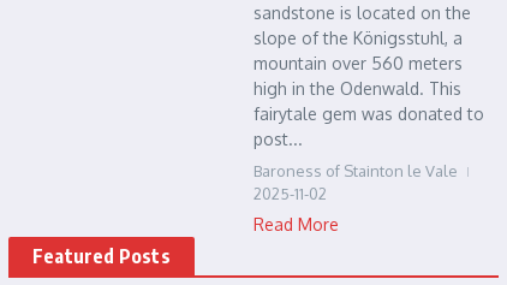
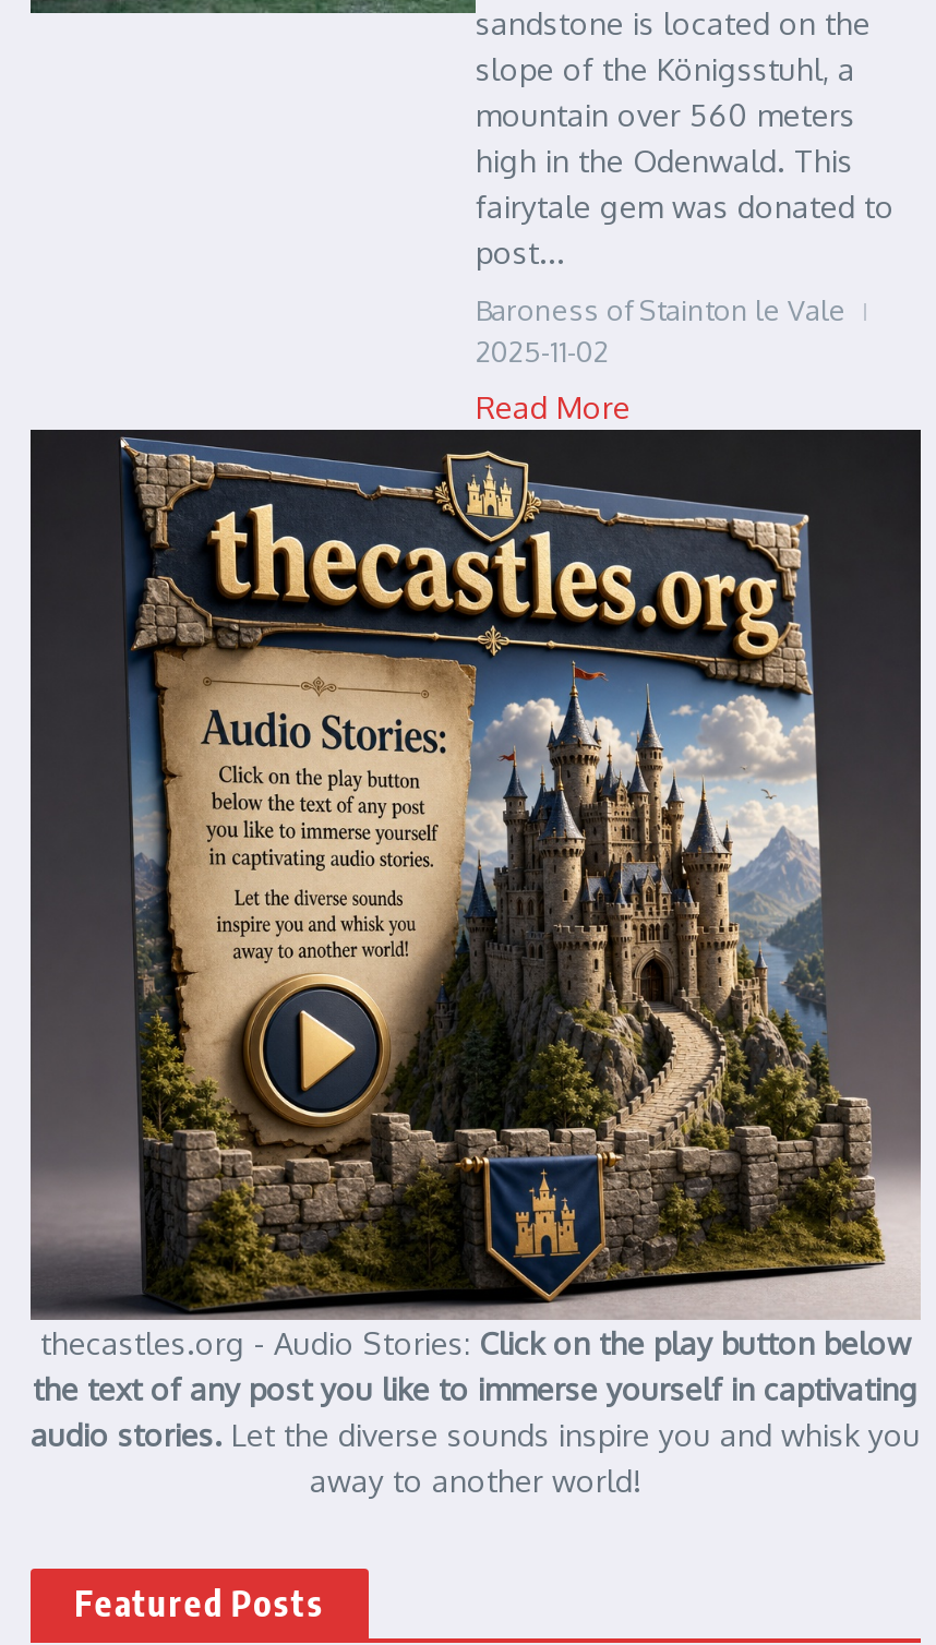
+ [image]
+ thecastles.org - Audio Stories: Click on the play button below
+ the text of any post you like to immerse yourself in captivating
+ audio stories. Let the diverse sounds inspire you and whisk you
+ away to another world!
